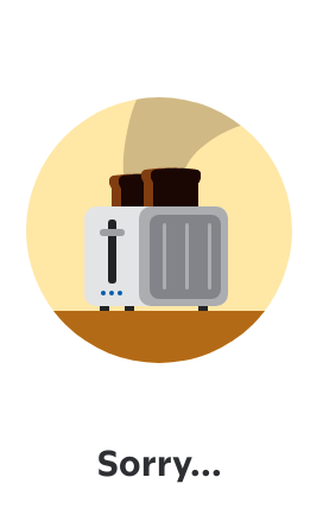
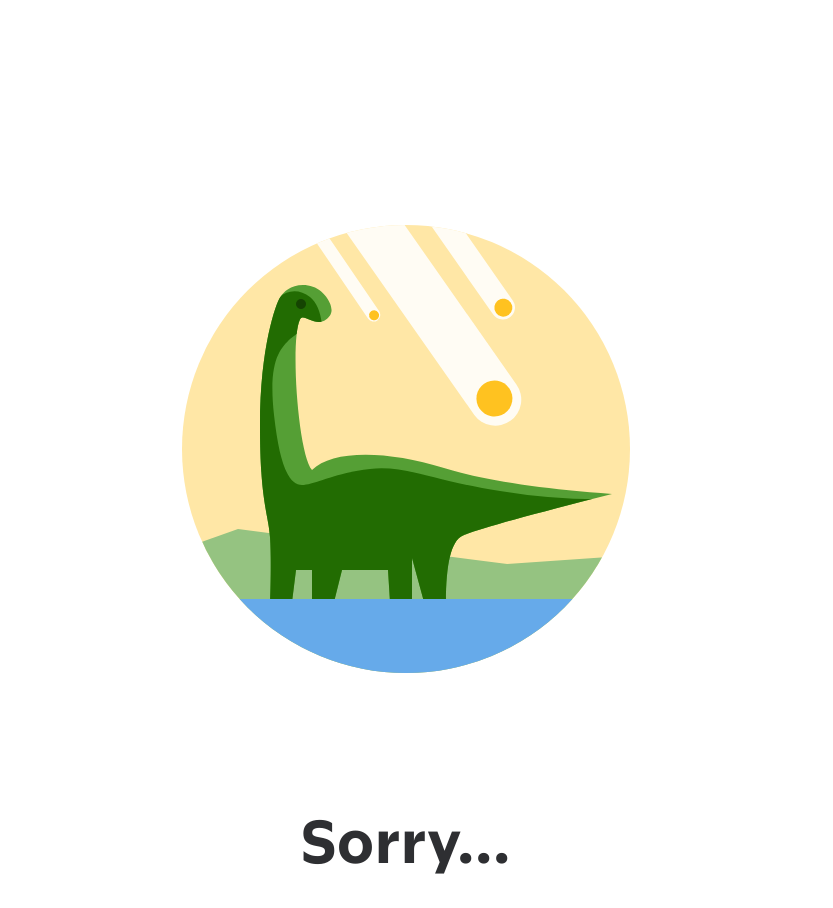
- [image]
+ [image]
